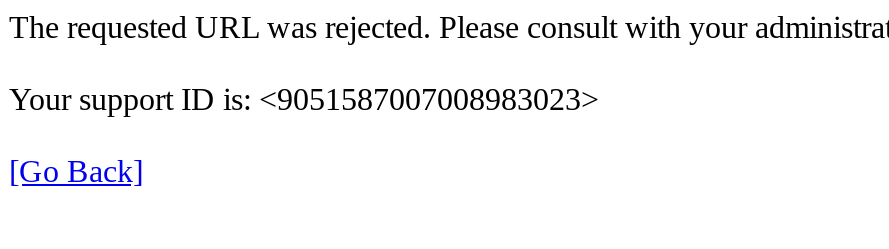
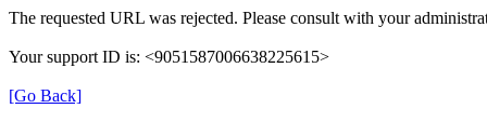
- Your support ID is: <9051587007008983023>
+ Your support ID is: <9051587006638225615>
